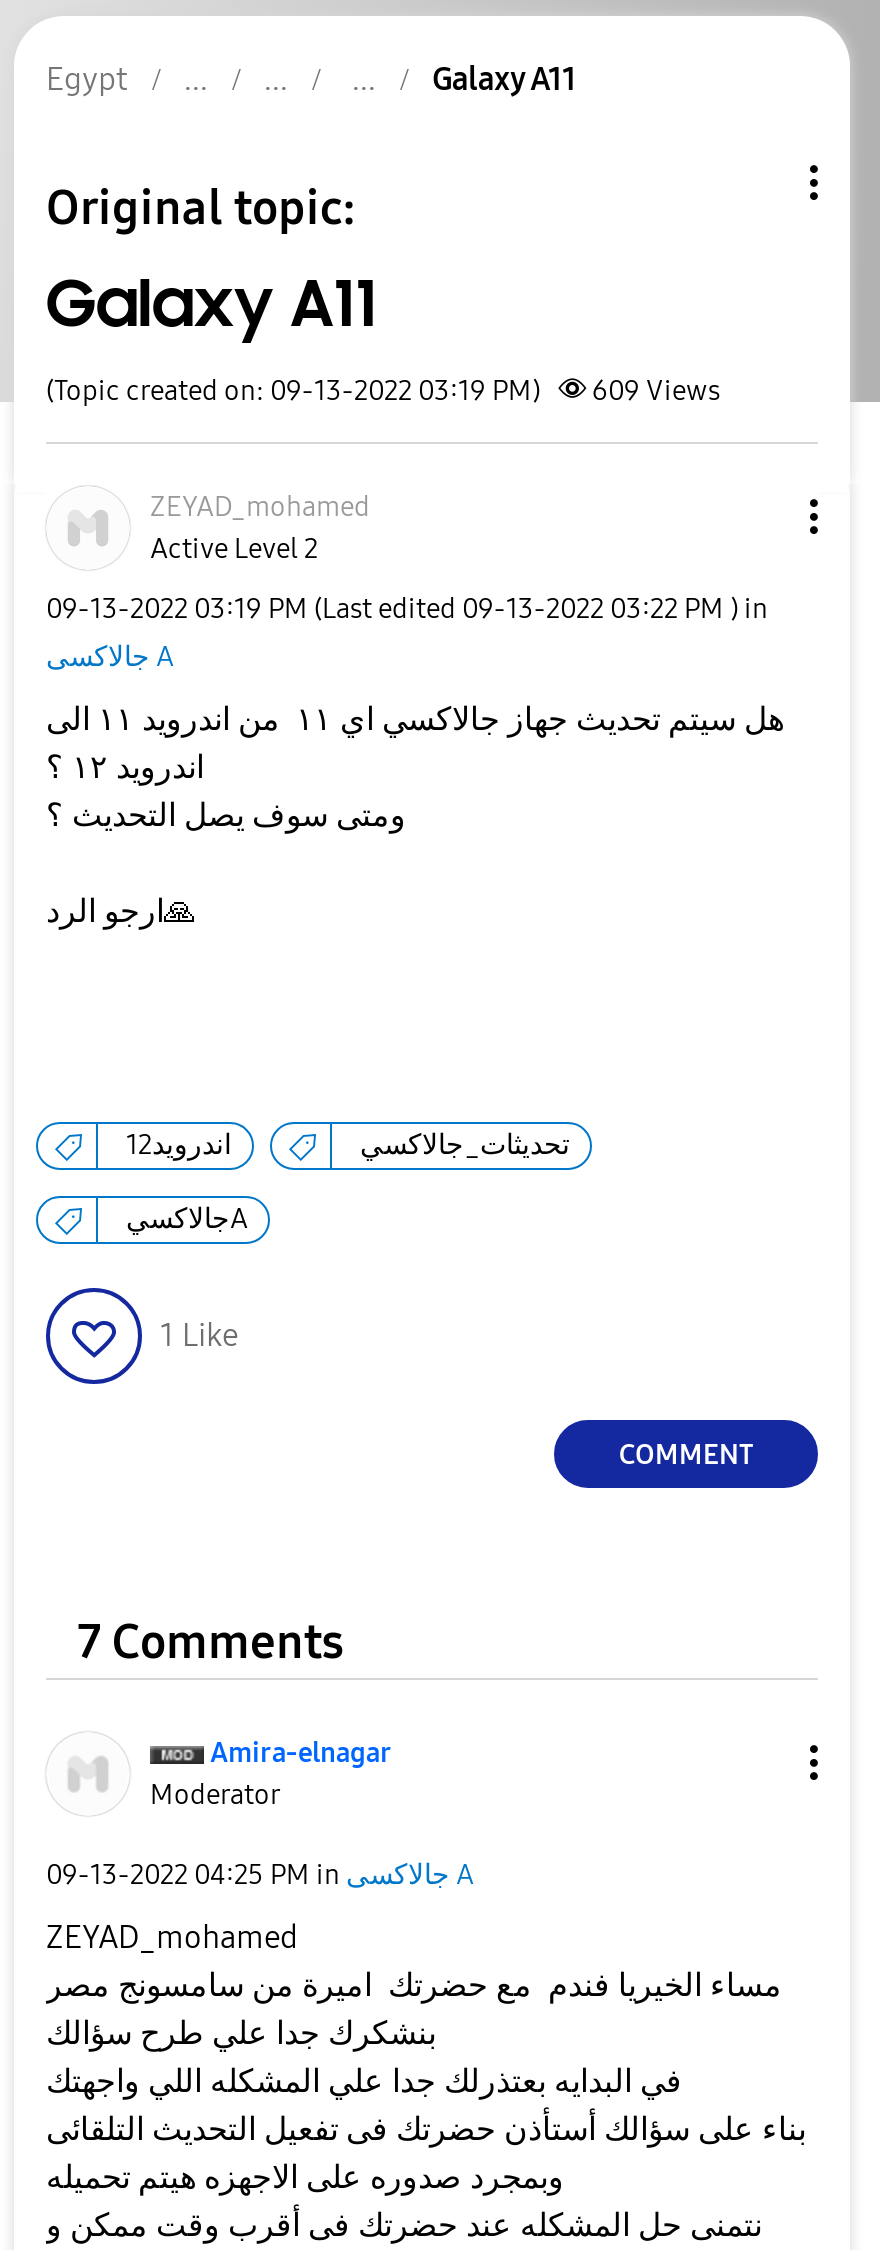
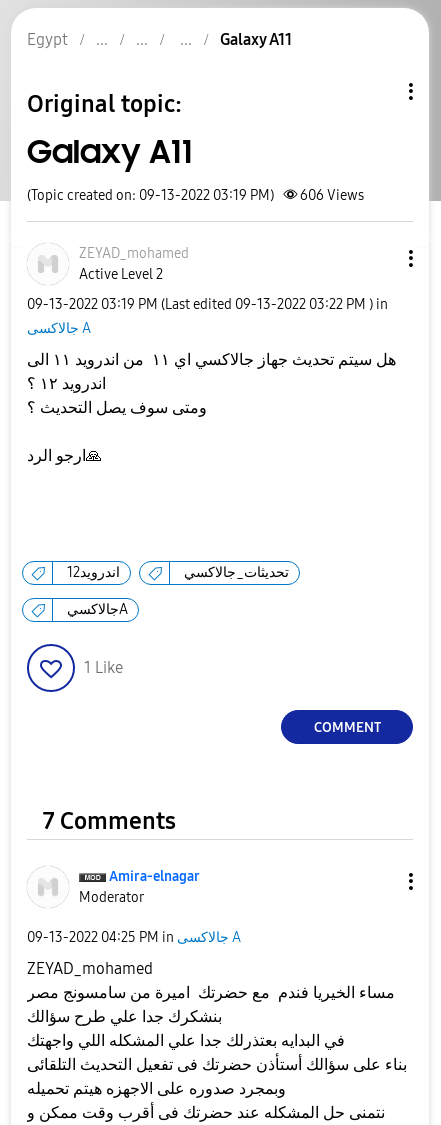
- (Topic created on: 09-13-2022 03:19 PM) 609 Views
+ (Topic created on: 09-13-2022 03:19 PM) 606 Views
